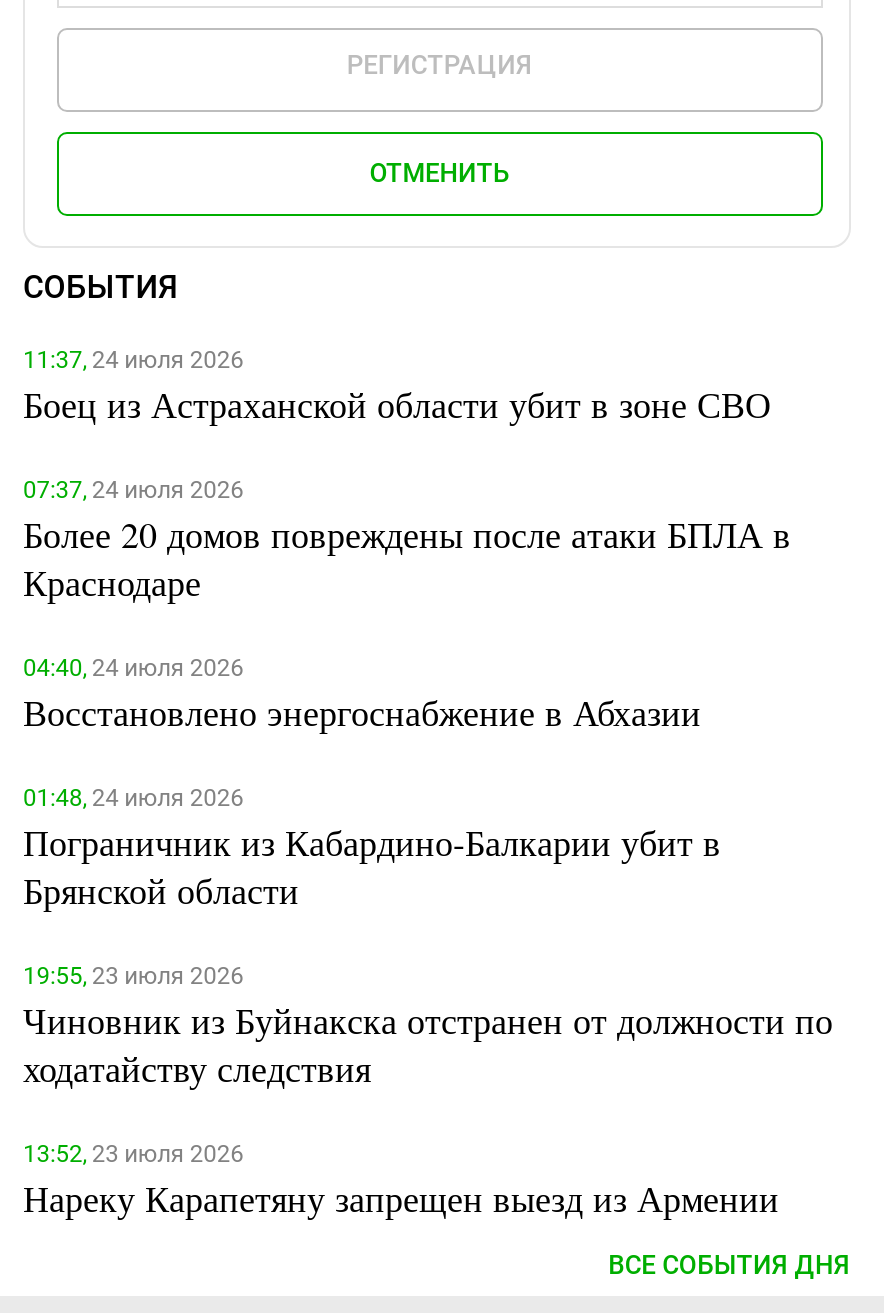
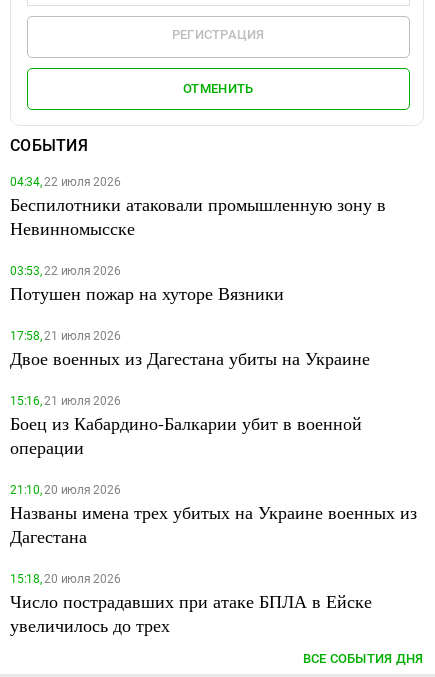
- 11:37, 24 июля 2026
- Боец из Астраханской области убит в зоне СВО
+ 04:34, 22 июля 2026
+ Беспилотники атаковали промышленную зону в
+ Невинномысске

- 07:37, 24 июля 2026
- Более 20 домов повреждены после атаки БПЛА в
- Краснодаре
+ 03:53, 22 июля 2026
+ Потушен пожар на хуторе Вязники

- 04:40, 24 июля 2026
- Восстановлено энергоснабжение в Абхазии
+ 17:58, 21 июля 2026
+ Двое военных из Дагестана убиты на Украине

- 01:48, 24 июля 2026
- Пограничник из Кабардино-Балкарии убит в
- Брянской области
+ 15:16, 21 июля 2026
+ Боец из Кабардино-Балкарии убит в военной
+ операции

- 19:55, 23 июля 2026
- Чиновник из Буйнакска отстранен от должности по
- ходатайству следствия
+ 21:10, 20 июля 2026
+ Названы имена трех убитых на Украине военных из
+ Дагестана

- 13:52, 23 июля 2026
- Нареку Карапетяну запрещен выезд из Армении
+ 15:18, 20 июля 2026
+ Число пострадавших при атаке БПЛА в Ейске
+ увеличилось до трех
